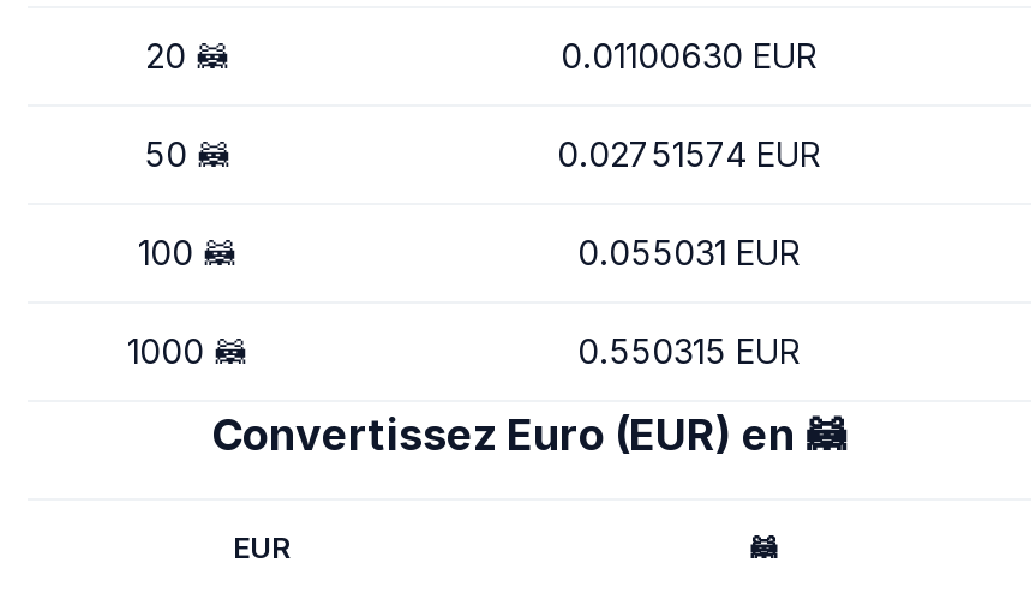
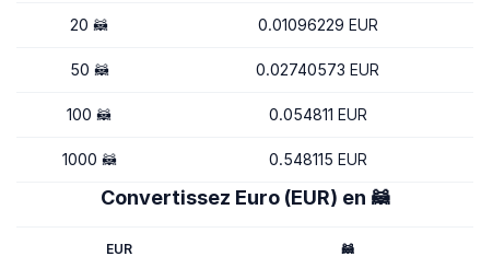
- 0.01100630 EUR
+ 0.01096229 EUR

- 0.02751574 EUR
+ 0.02740573 EUR

- 0.055031 EUR
+ 0.054811 EUR

- 0.550315 EUR
+ 0.548115 EUR
